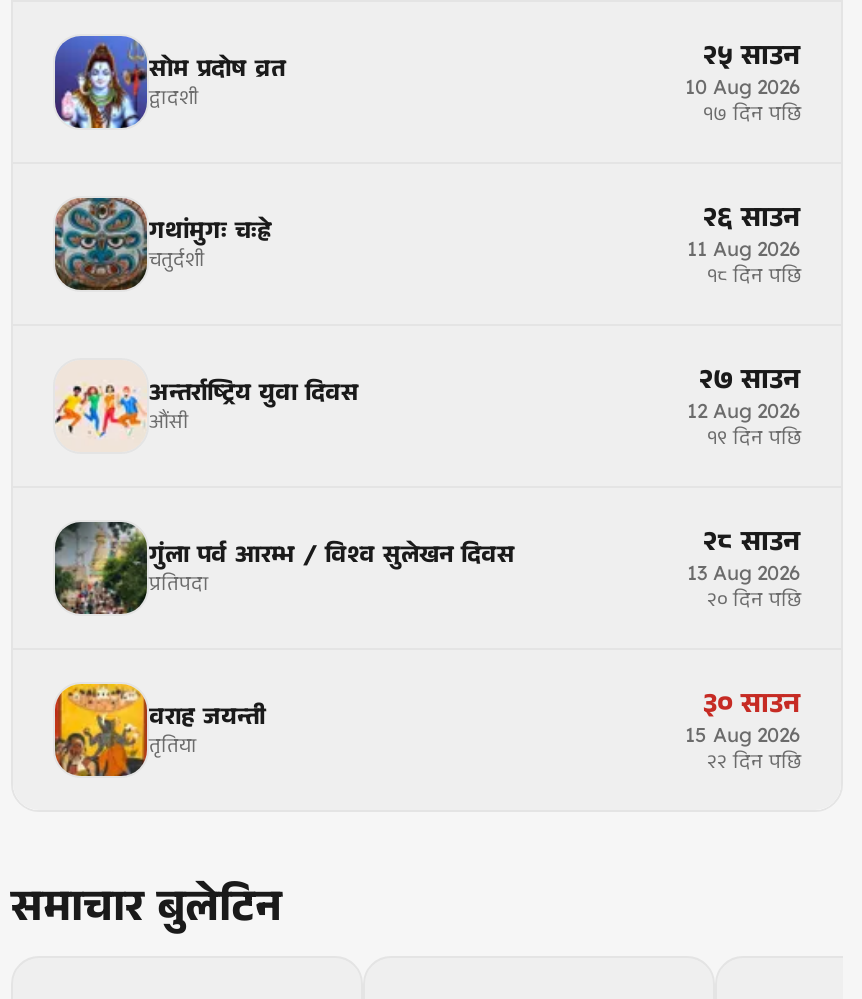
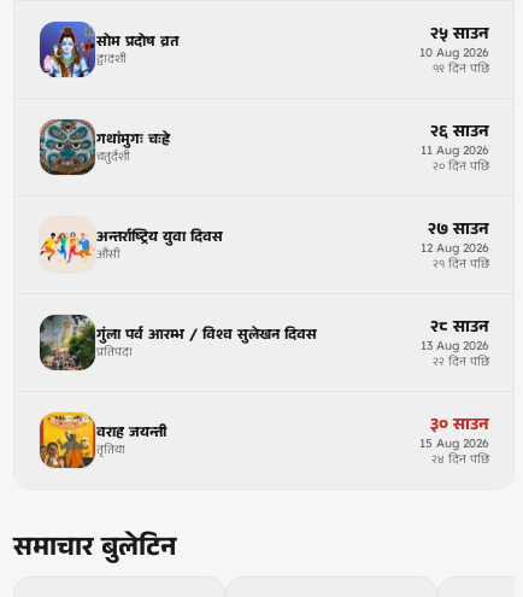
- १७ दिन पछि
+ १९ दिन पछि

- १८ दिन पछि
+ २० दिन पछि

- १९ दिन पछि
+ २१ दिन पछि

- २० दिन पछि
+ २२ दिन पछि

- २२ दिन पछि
+ २४ दिन पछि
